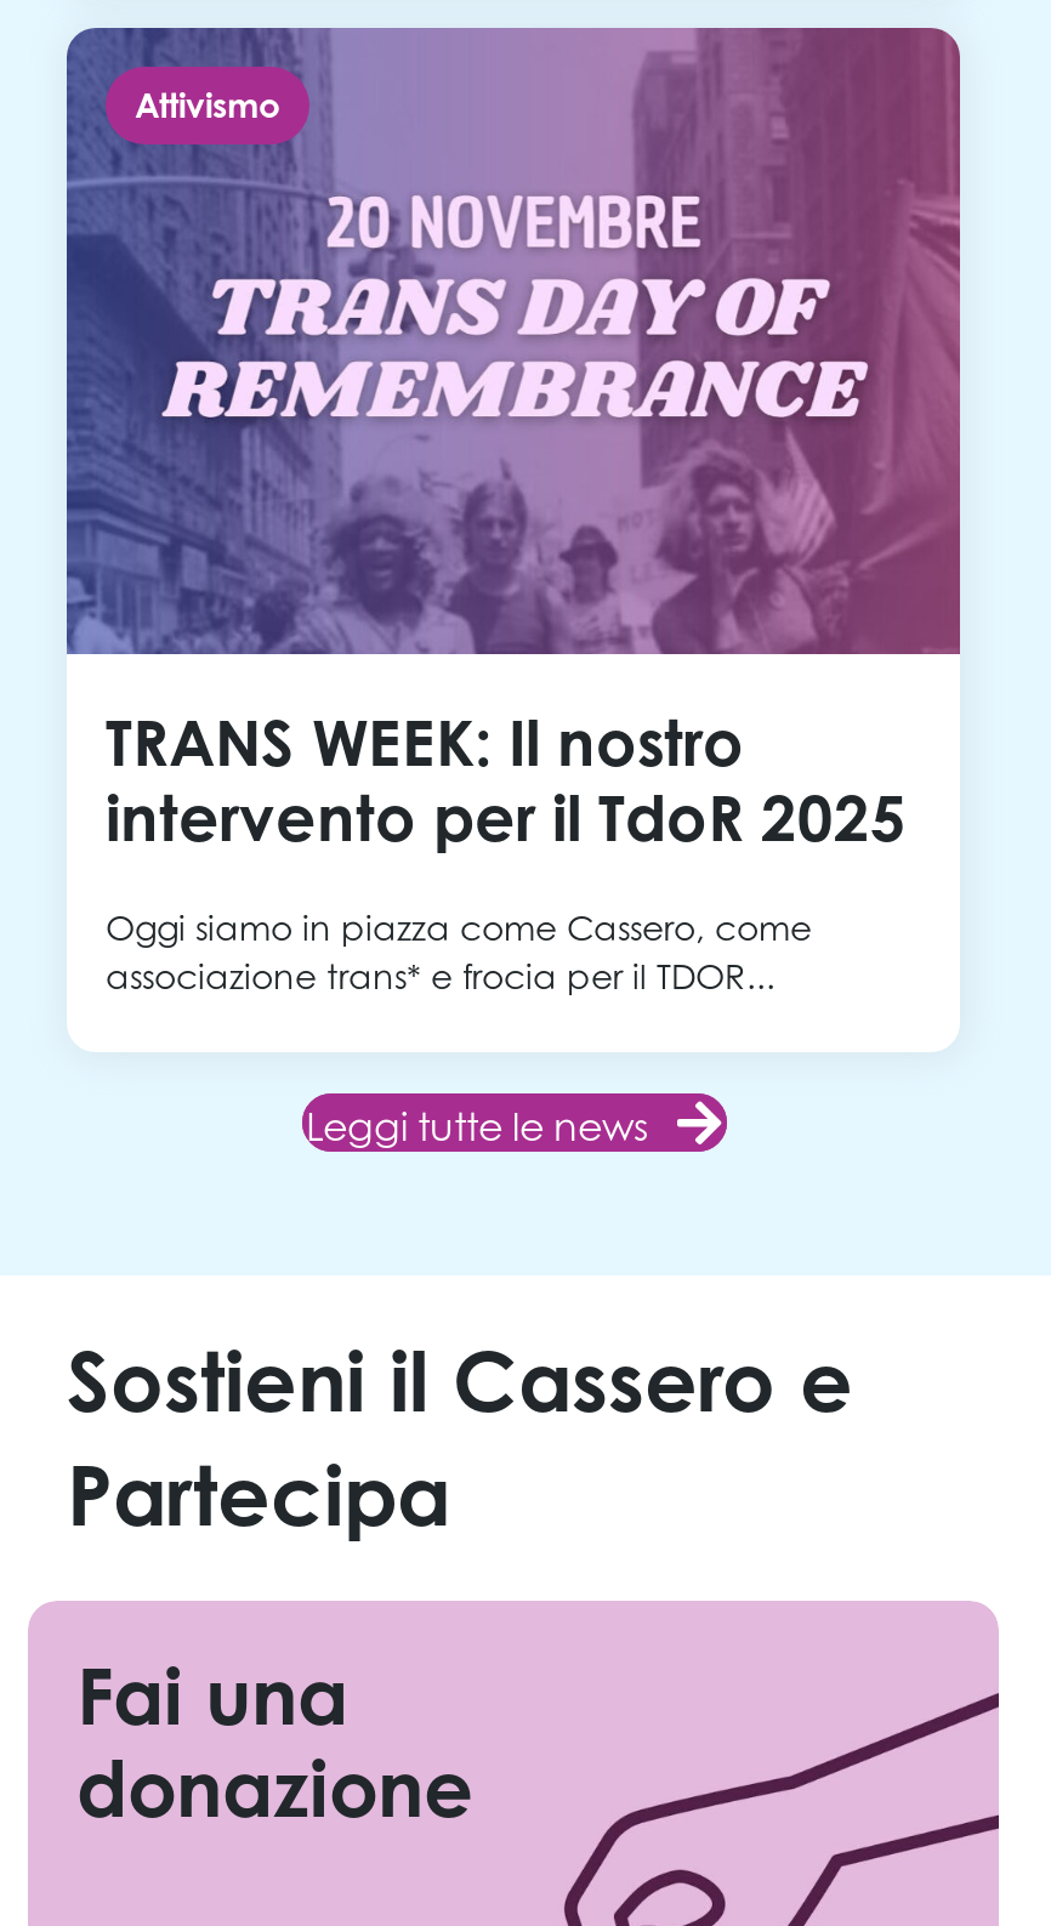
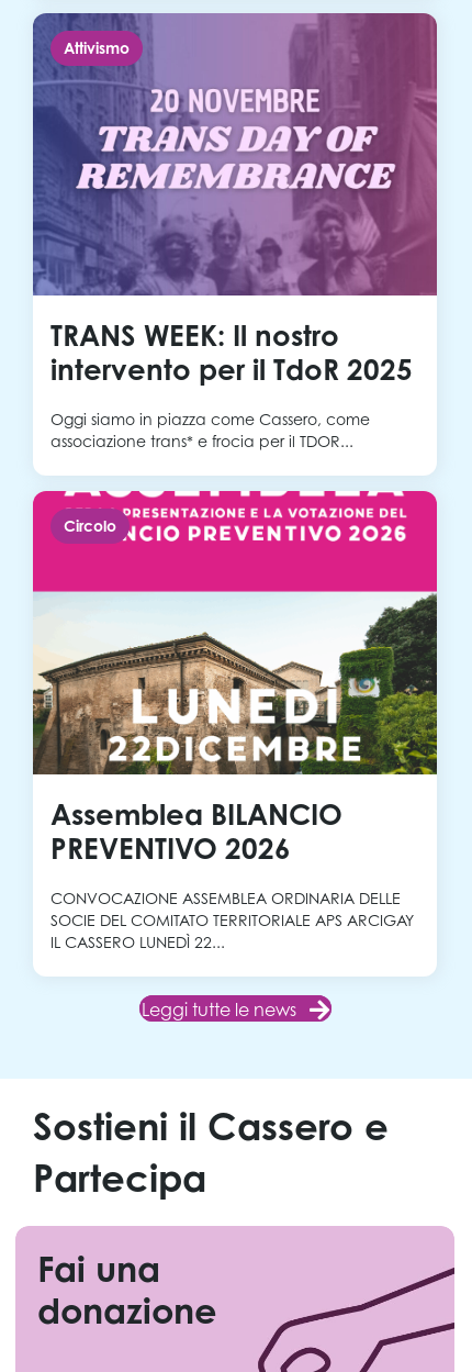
+ [image]
+ Circolo

+ Assemblea BILANCIO
+ PREVENTIVO 2026
+ CONVOCAZIONE ASSEMBLEA ORDINARIA DELLE
+ SOCIE DEL COMITATO TERRITORIALE APS ARCIGAY
+ IL CASSERO LUNEDÌ 22...
